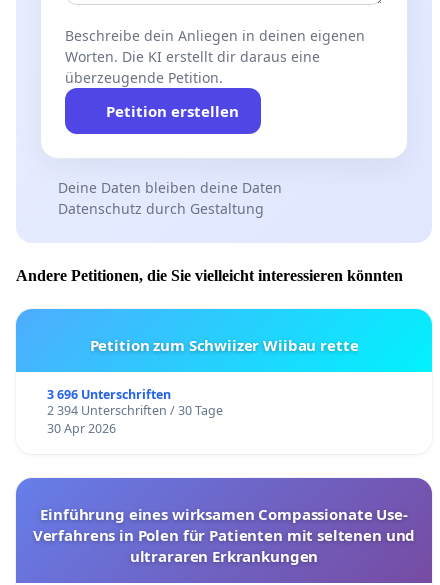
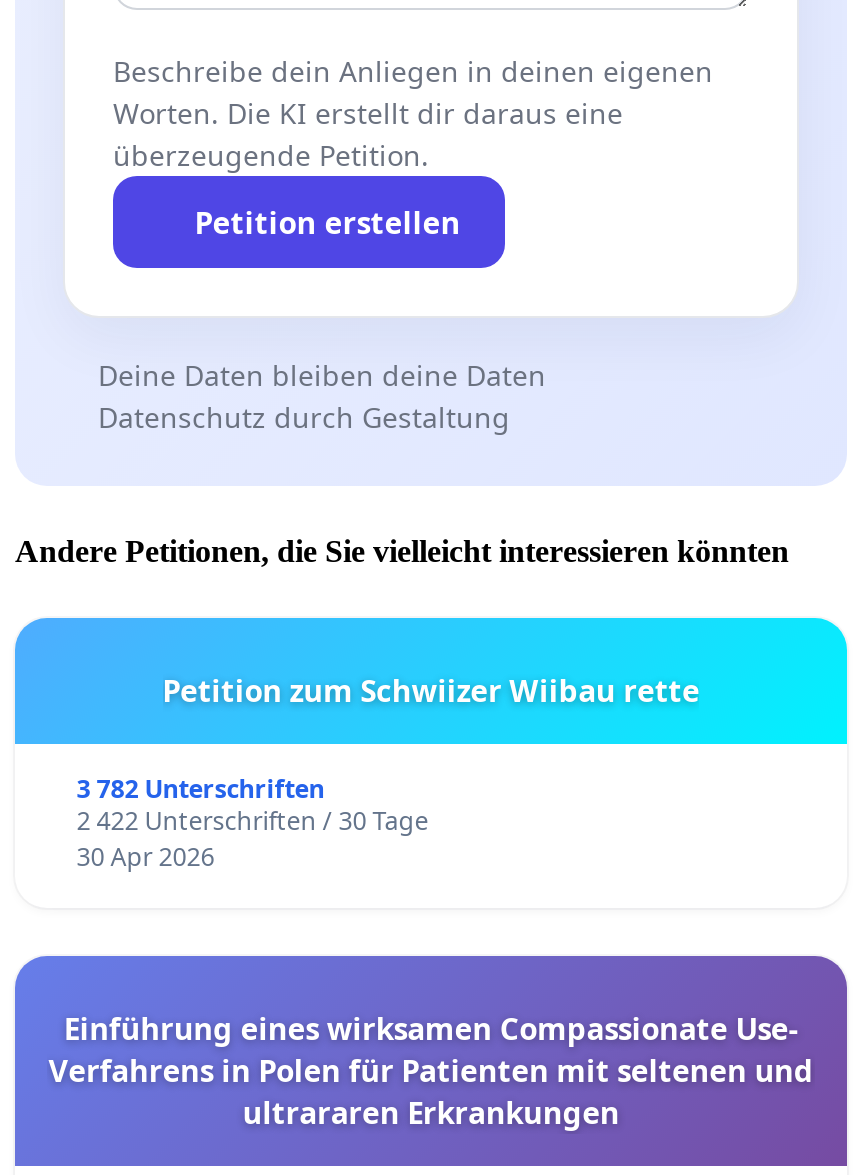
- 3 696 Unterschriften
+ 3 782 Unterschriften

- 2 394 Unterschriften / 30 Tage
+ 2 422 Unterschriften / 30 Tage
